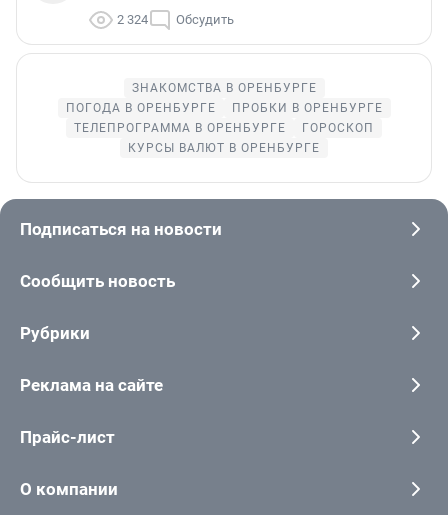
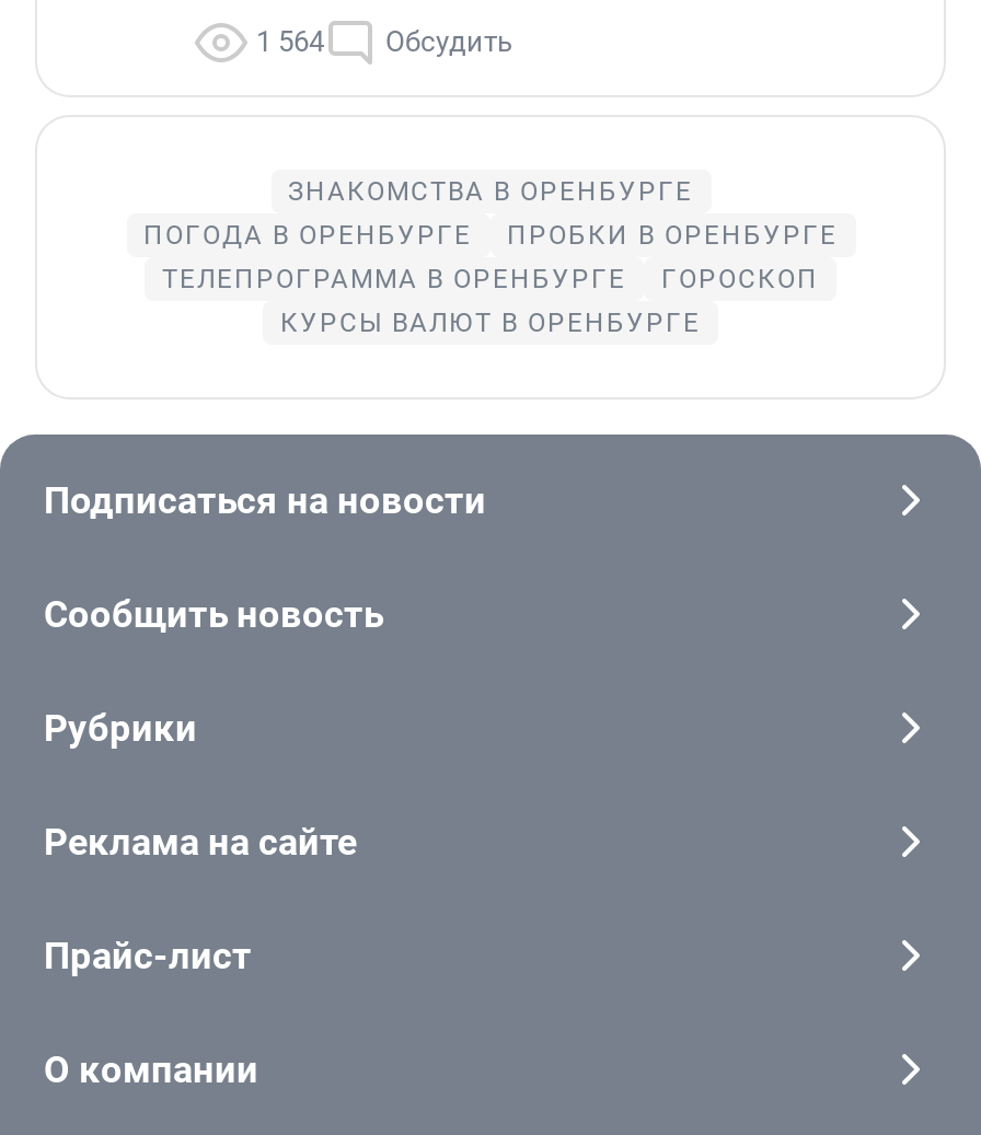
- 2 324 Обсудить
+ 1 564 Обсудить
